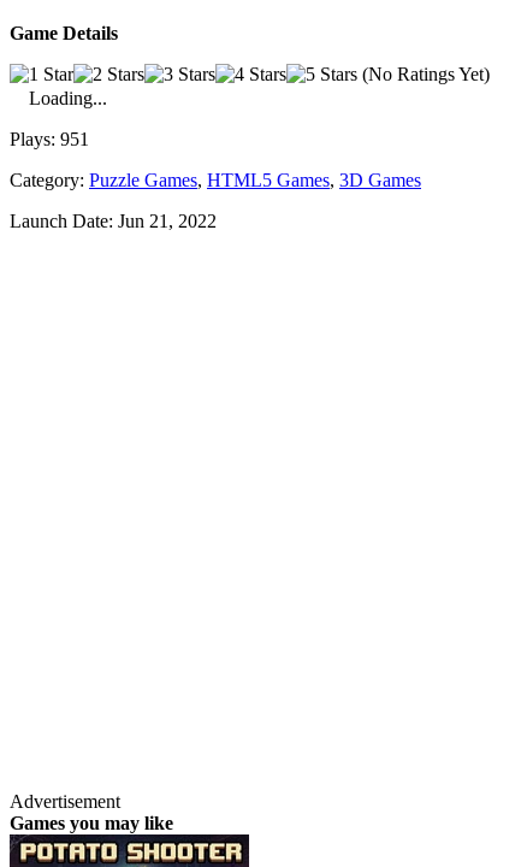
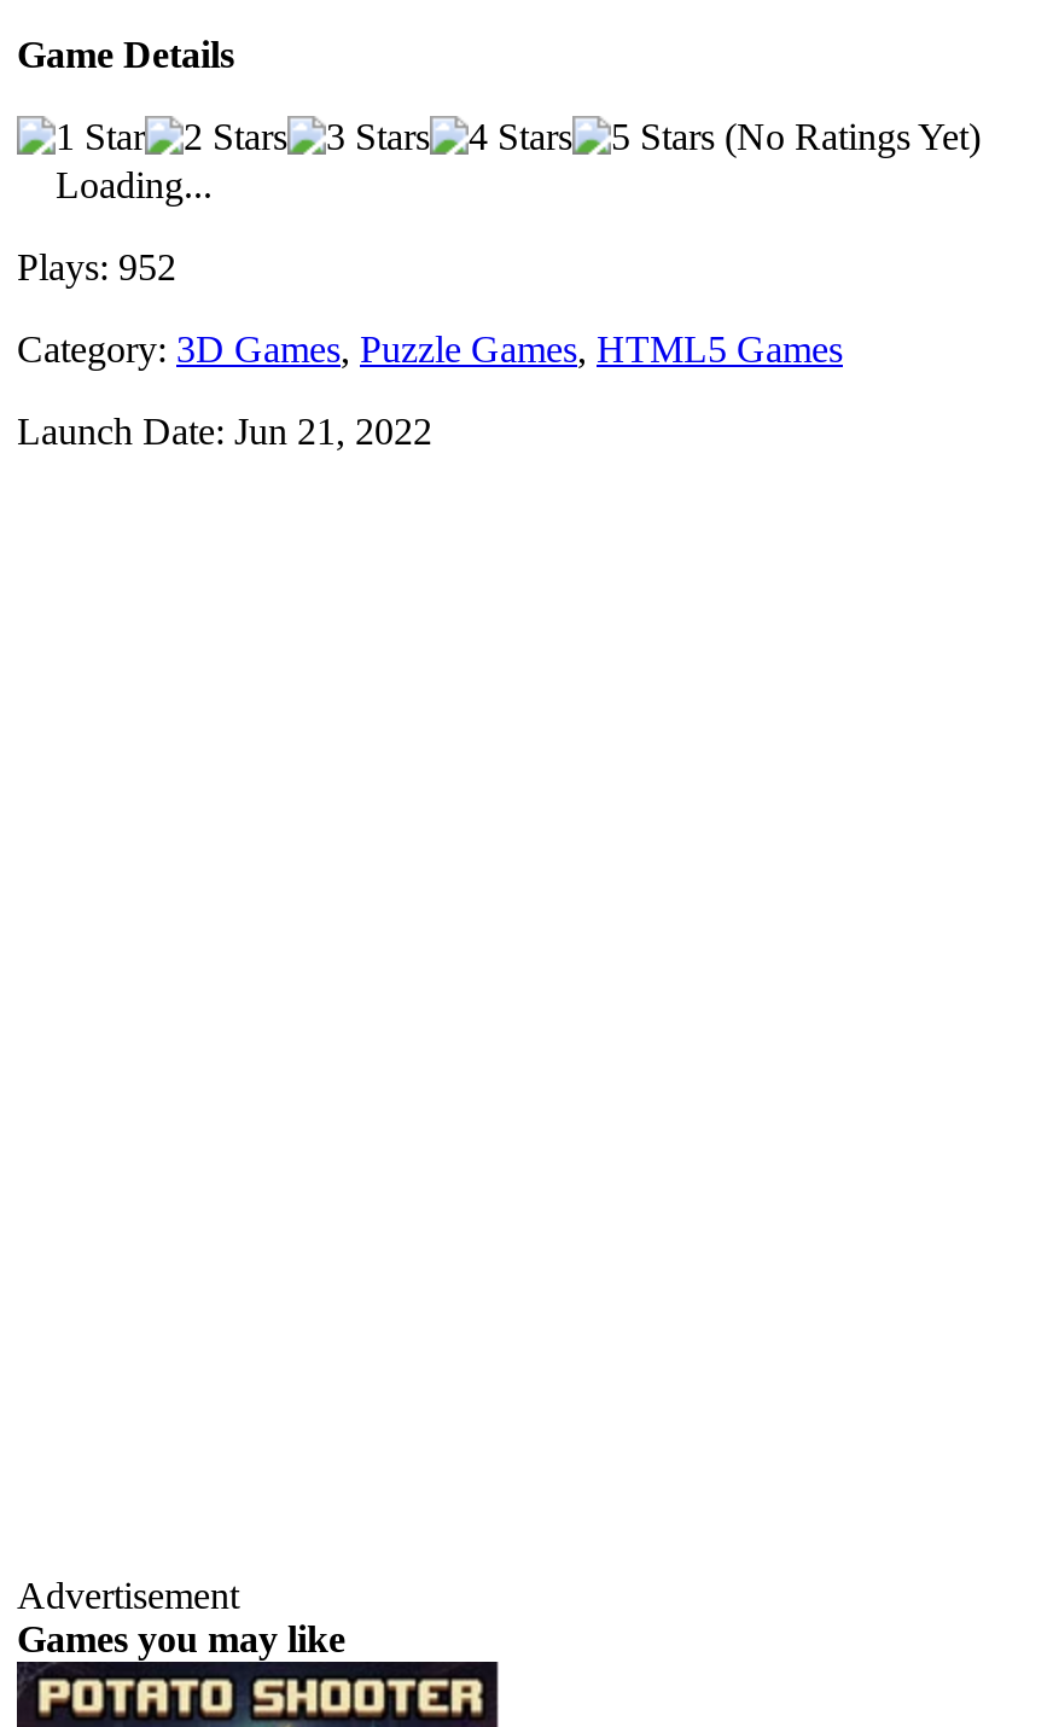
- Plays: 951
+ Plays: 952

- Category: Puzzle Games, HTML5 Games, 3D Games
+ Category: 3D Games, Puzzle Games, HTML5 Games
